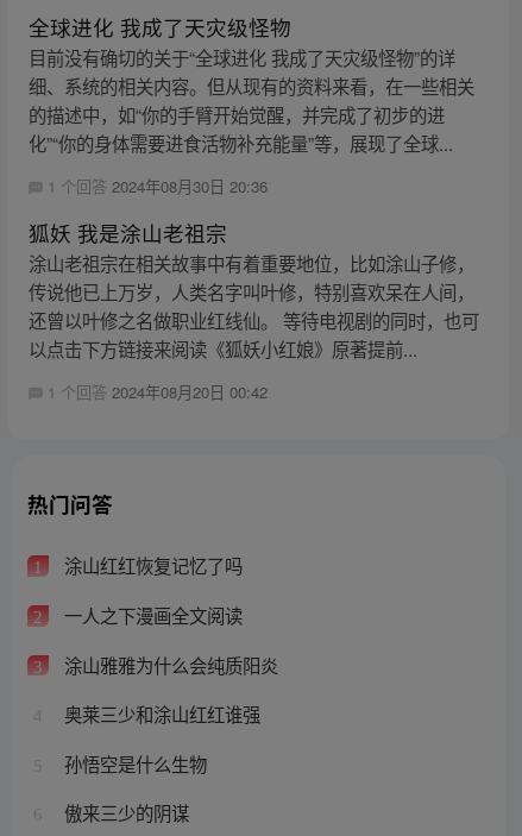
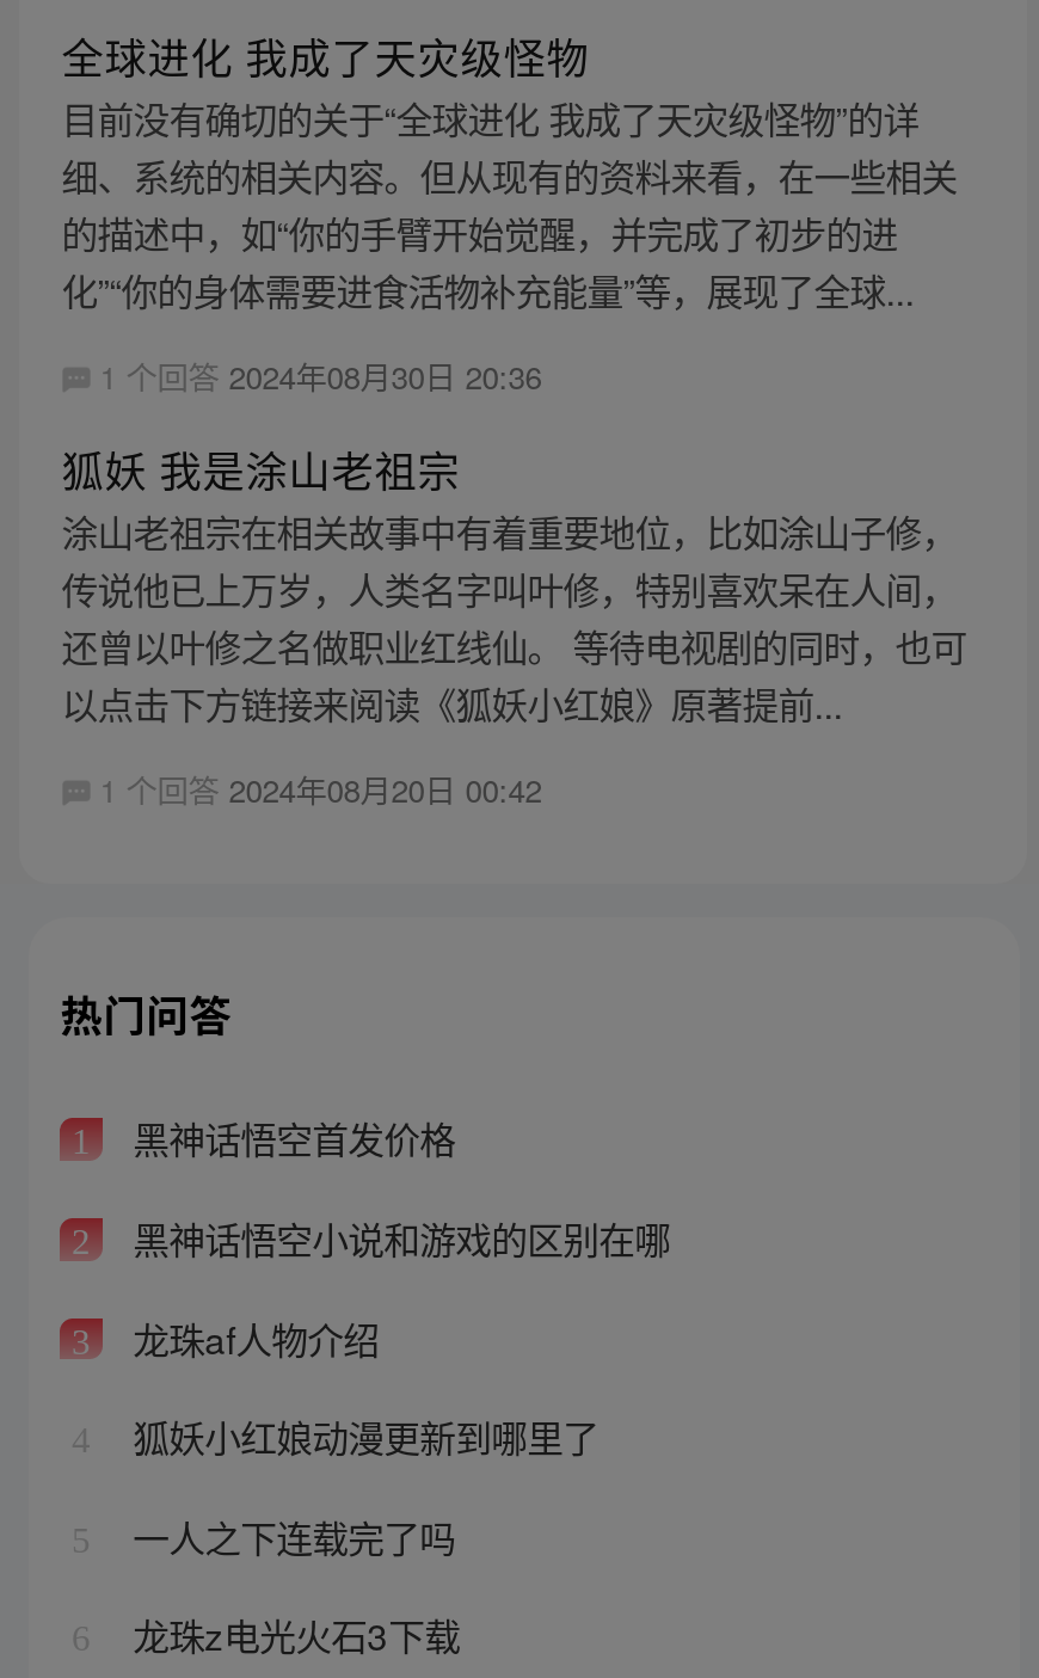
- 涂山红红恢复记忆了吗
+ 黑神话悟空首发价格

- 一人之下漫画全文阅读
+ 黑神话悟空小说和游戏的区别在哪

- 涂山雅雅为什么会纯质阳炎
+ 龙珠af人物介绍

- 奥莱三少和涂山红红谁强
+ 狐妖小红娘动漫更新到哪里了

- 孙悟空是什么生物
+ 一人之下连载完了吗

- 傲来三少的阴谋
+ 龙珠z电光火石3下载
